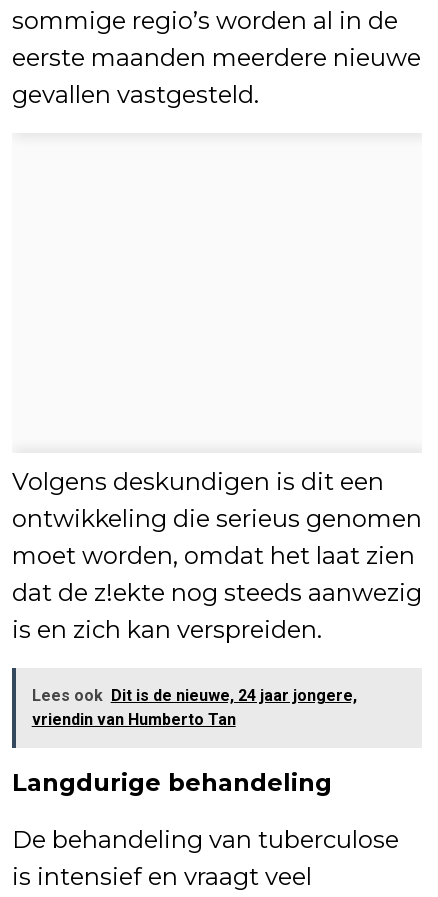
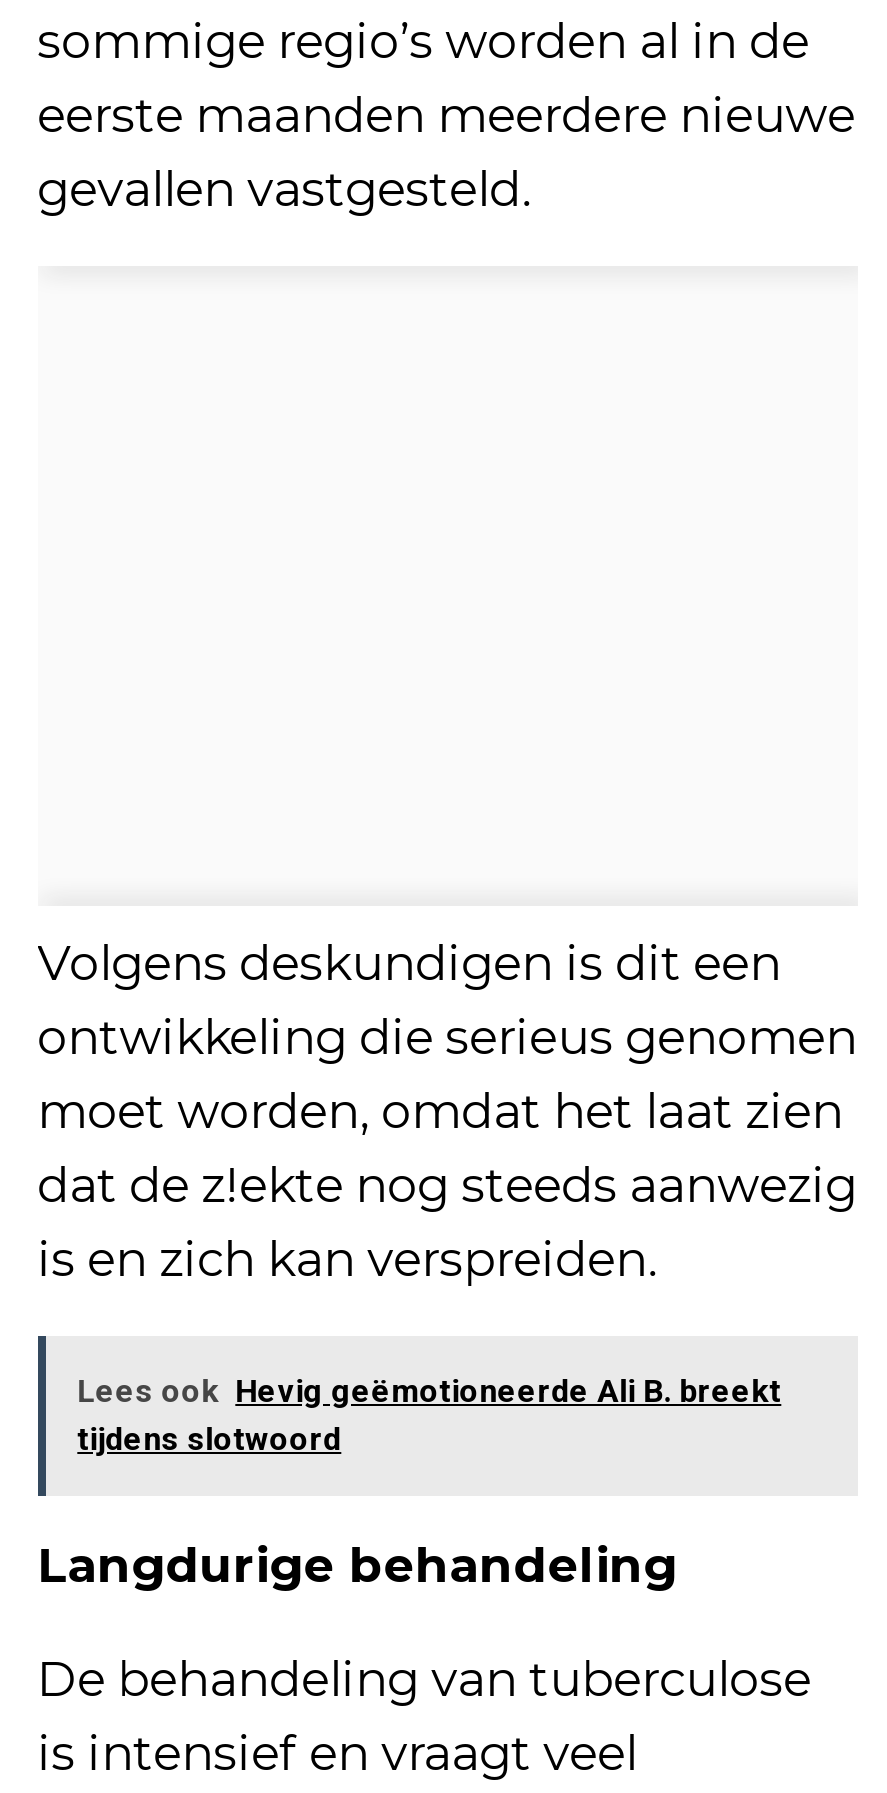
- Lees ook Dit is de nieuwe, 24 jaar jongere,
- vriendin van Humberto Tan
+ Lees ook Hevig geëmotioneerde Ali B. breekt
+ tijdens slotwoord
